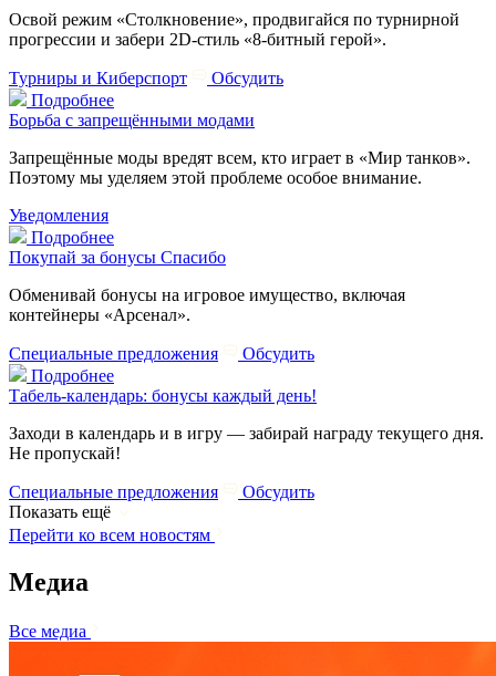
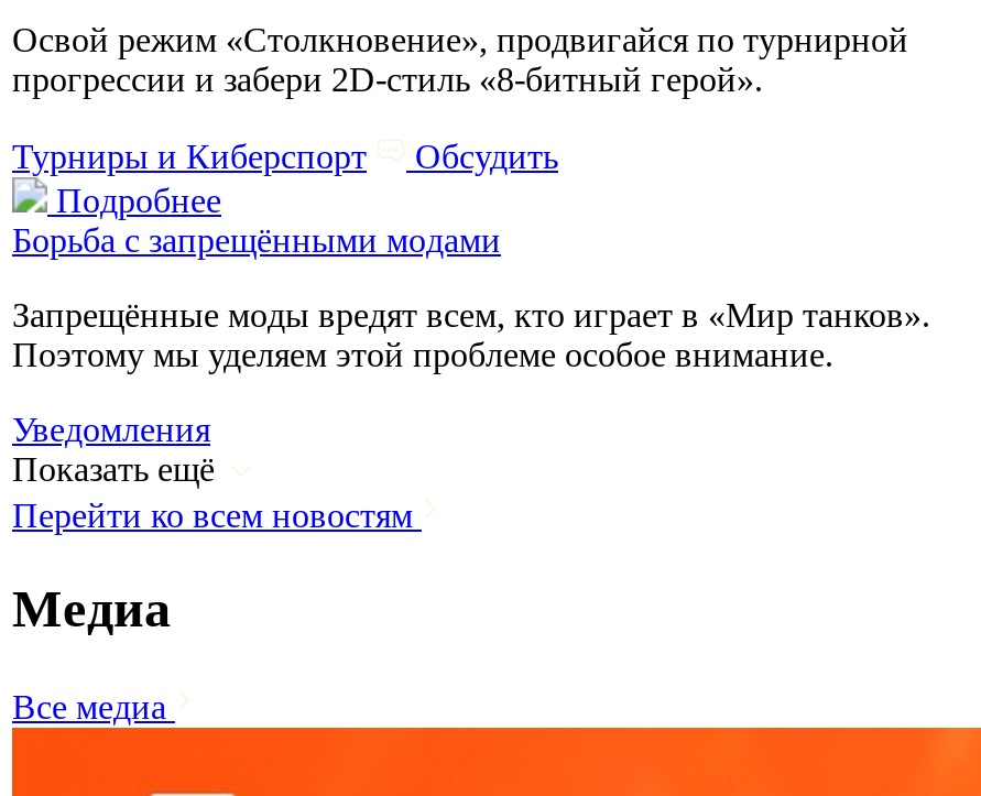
- Подробнее
- Покупай за бонусы Спасибо
- Обменивай бонусы на игровое имущество, включая
- контейнеры «Арсенал».
- Специальные предложения
- Обсудить
- Подробнее
- Табель-календарь: бонусы каждый день!
- Заходи в календарь и в игру — забирай награду текущего дня.
- Не пропускай!
- Специальные предложения
- Обсудить
